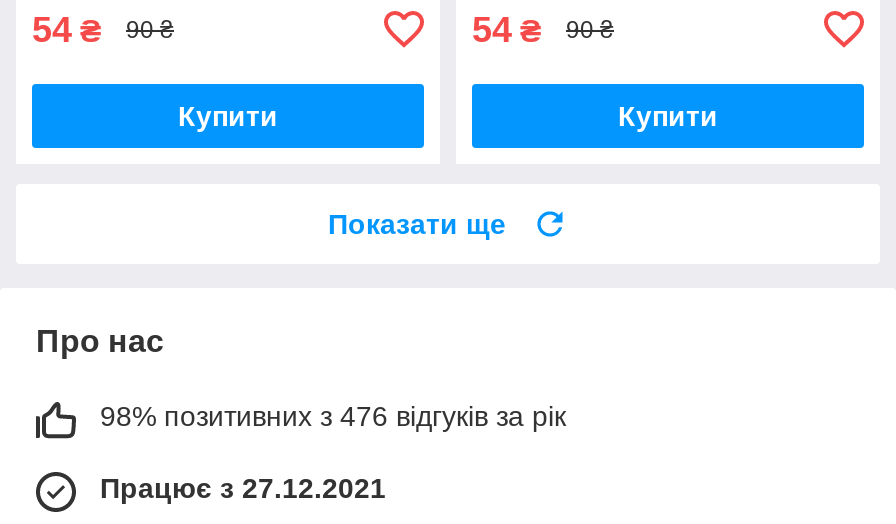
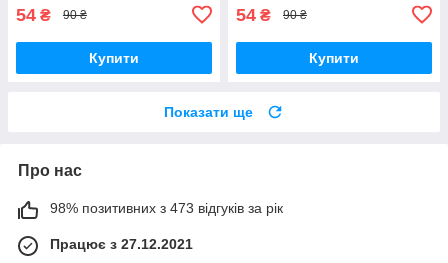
- 98% позитивних з 476 відгуків за рік
+ 98% позитивних з 473 відгуків за рік
